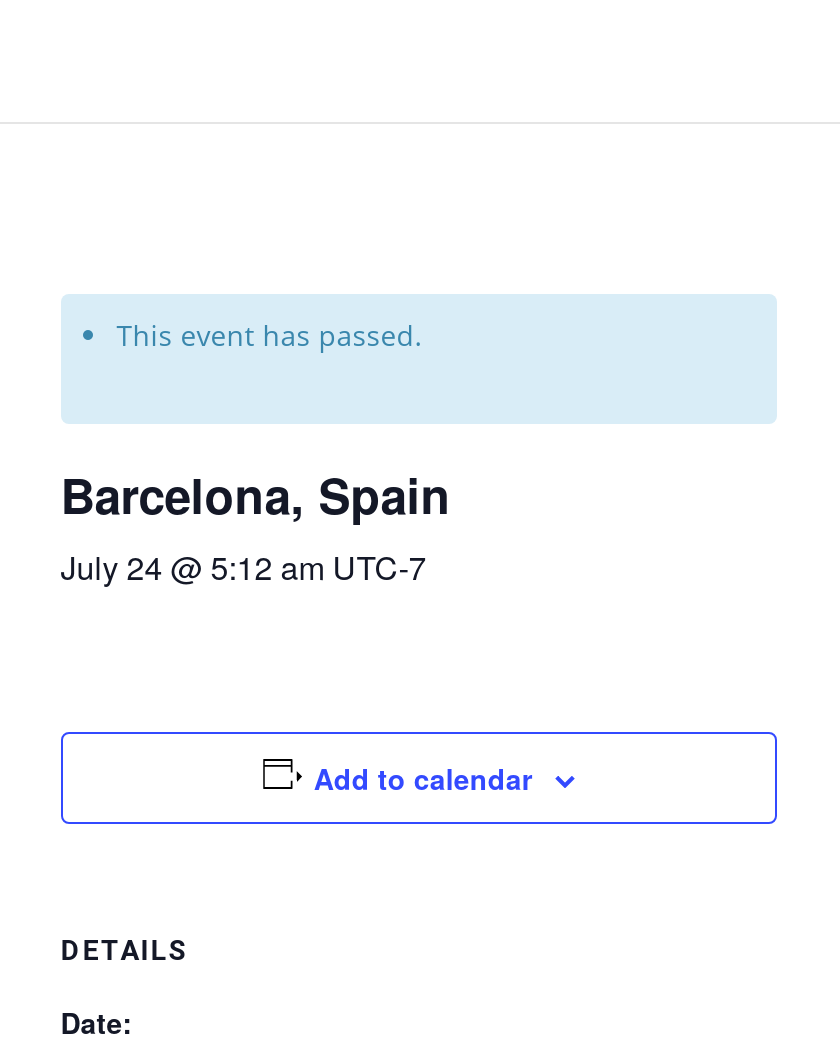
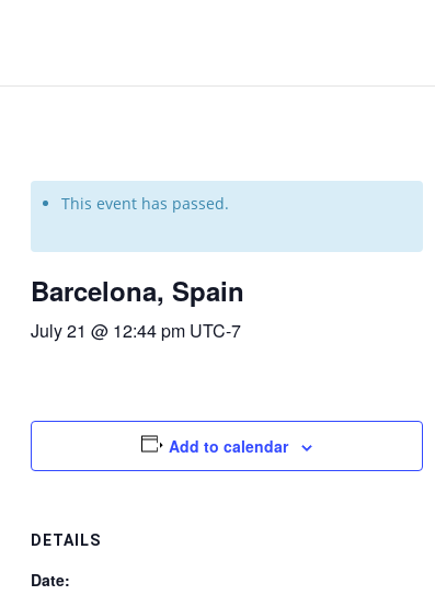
- July 24 @ 5:12 am UTC-7
+ July 21 @ 12:44 pm UTC-7
